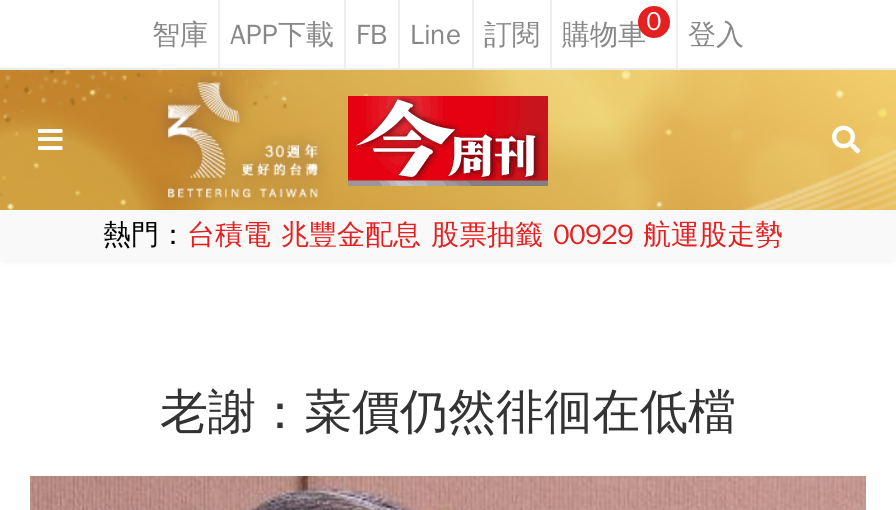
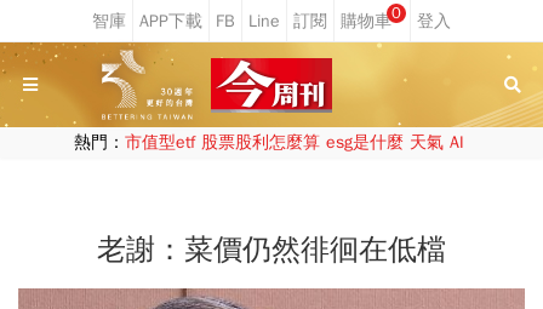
- 熱門：台積電 兆豐金配息 股票抽籤 00929 航運股走勢
+ 熱門：市值型etf 股票股利怎麼算 esg是什麼 天氣 AI
